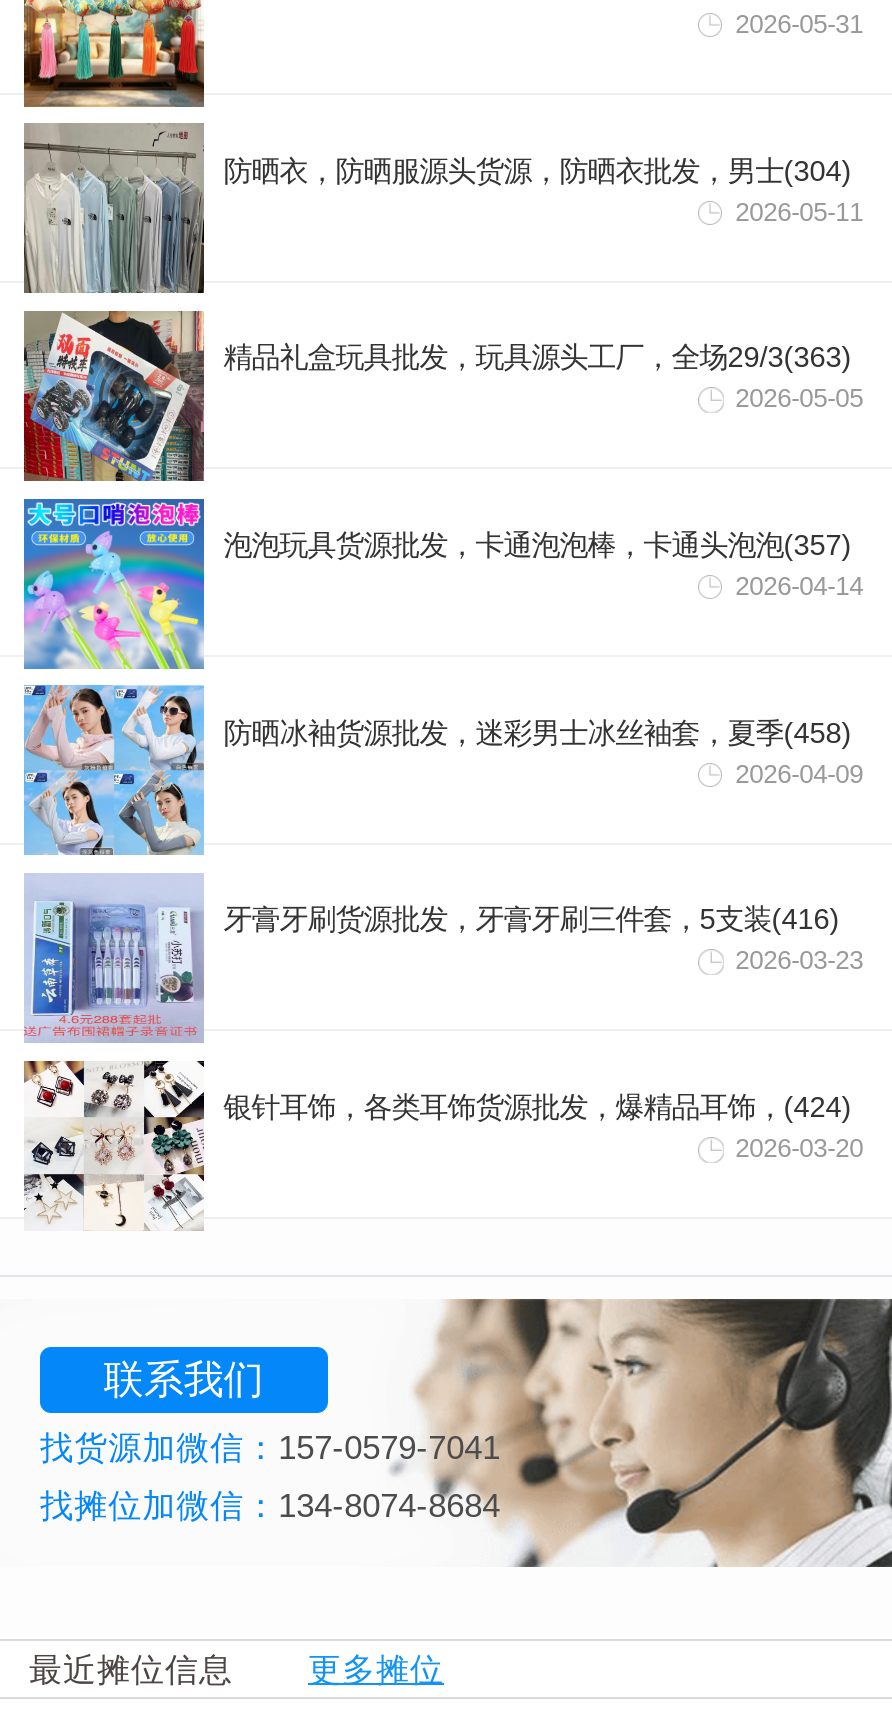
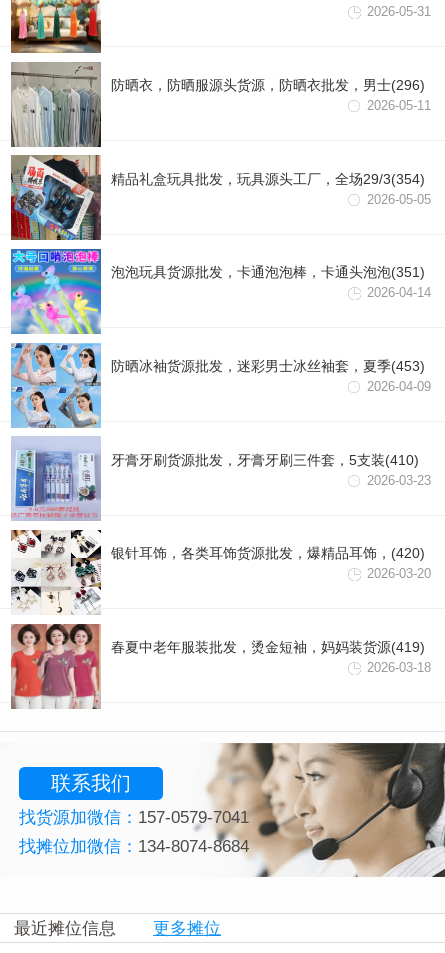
- 防晒衣，防晒服源头货源，防晒衣批发，男士(304)
+ 防晒衣，防晒服源头货源，防晒衣批发，男士(296)

- 精品礼盒玩具批发，玩具源头工厂，全场29/3(363)
+ 精品礼盒玩具批发，玩具源头工厂，全场29/3(354)

- 泡泡玩具货源批发，卡通泡泡棒，卡通头泡泡(357)
+ 泡泡玩具货源批发，卡通泡泡棒，卡通头泡泡(351)

- 防晒冰袖货源批发，迷彩男士冰丝袖套，夏季(458)
+ 防晒冰袖货源批发，迷彩男士冰丝袖套，夏季(453)

- 牙膏牙刷货源批发，牙膏牙刷三件套，5支装(416)
+ 牙膏牙刷货源批发，牙膏牙刷三件套，5支装(410)

- 银针耳饰，各类耳饰货源批发，爆精品耳饰，(424)
+ 银针耳饰，各类耳饰货源批发，爆精品耳饰，(420)

+ [image]
+ 春夏中老年服装批发，烫金短袖，妈妈装货源(419)
+ 2026-03-18
